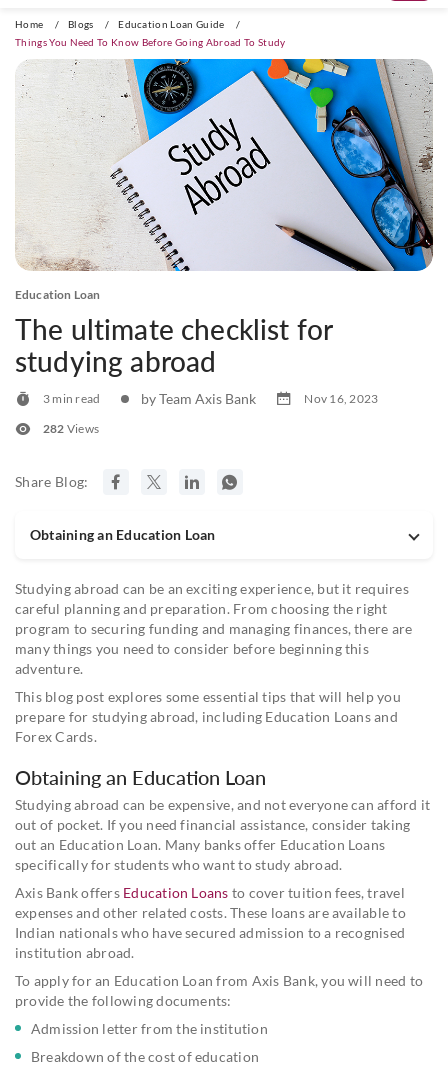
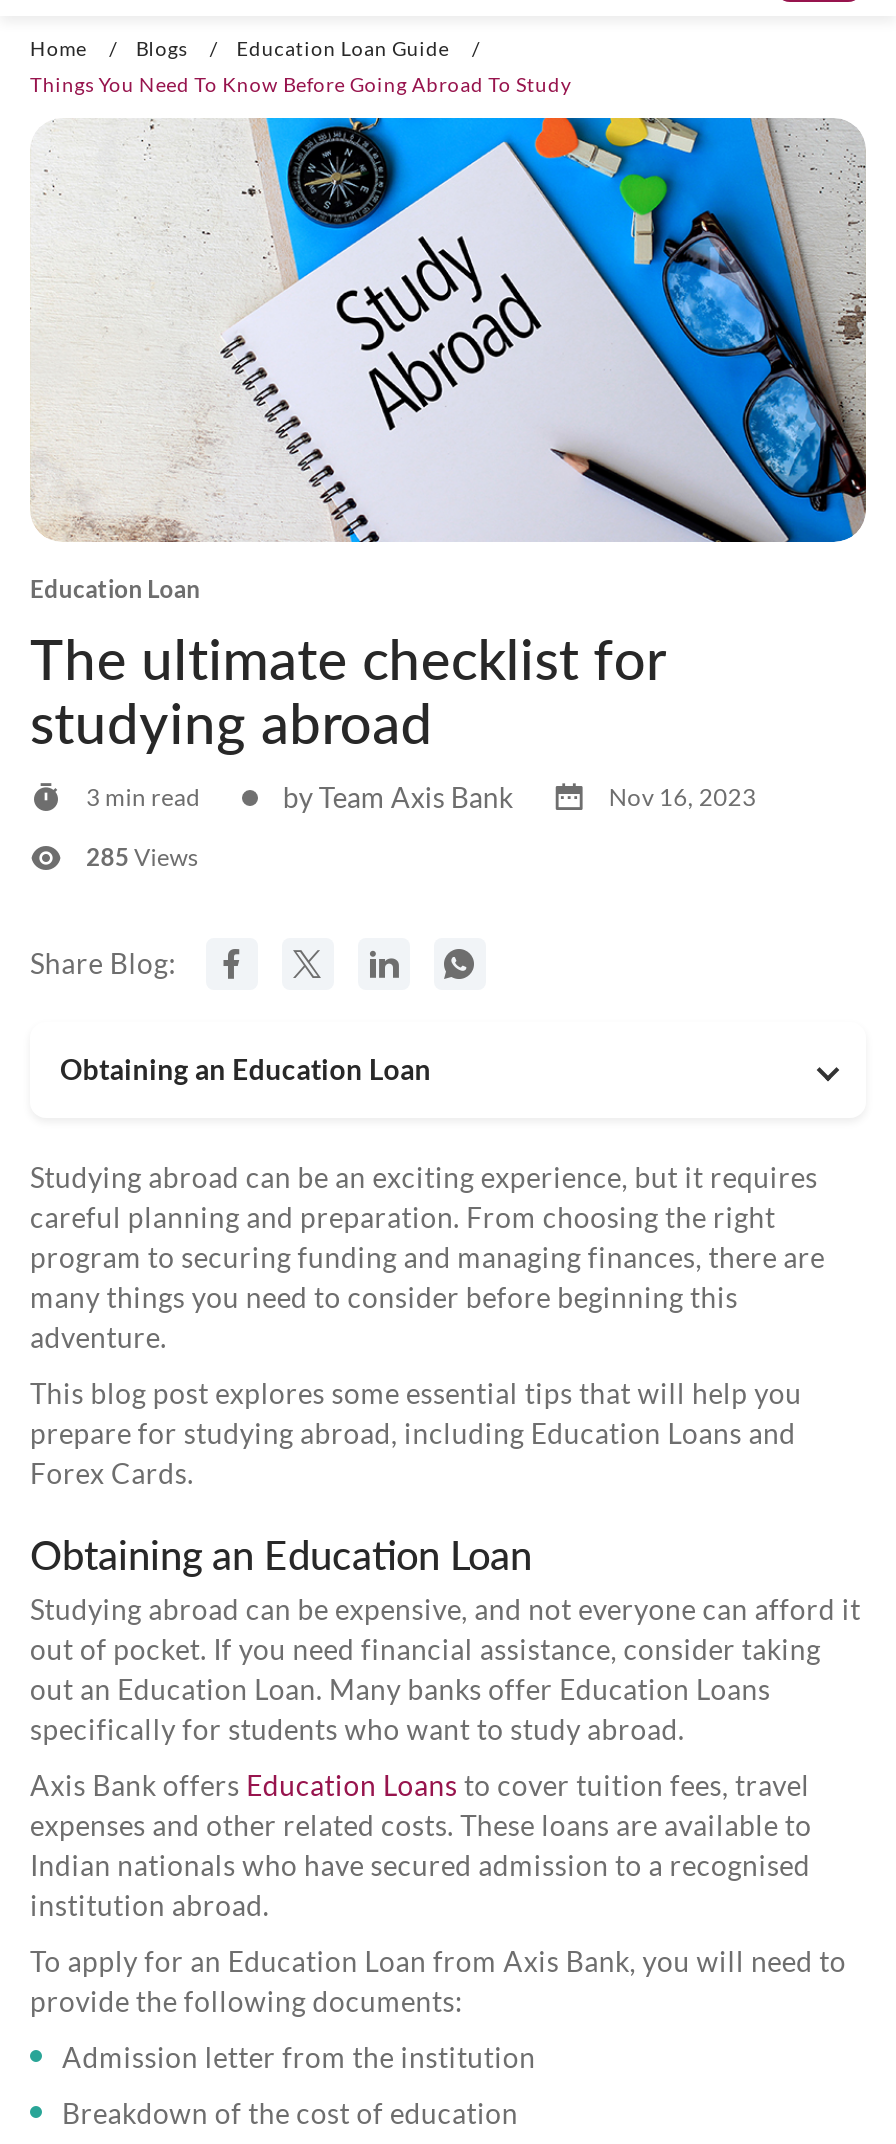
- 282 Views
+ 285 Views
